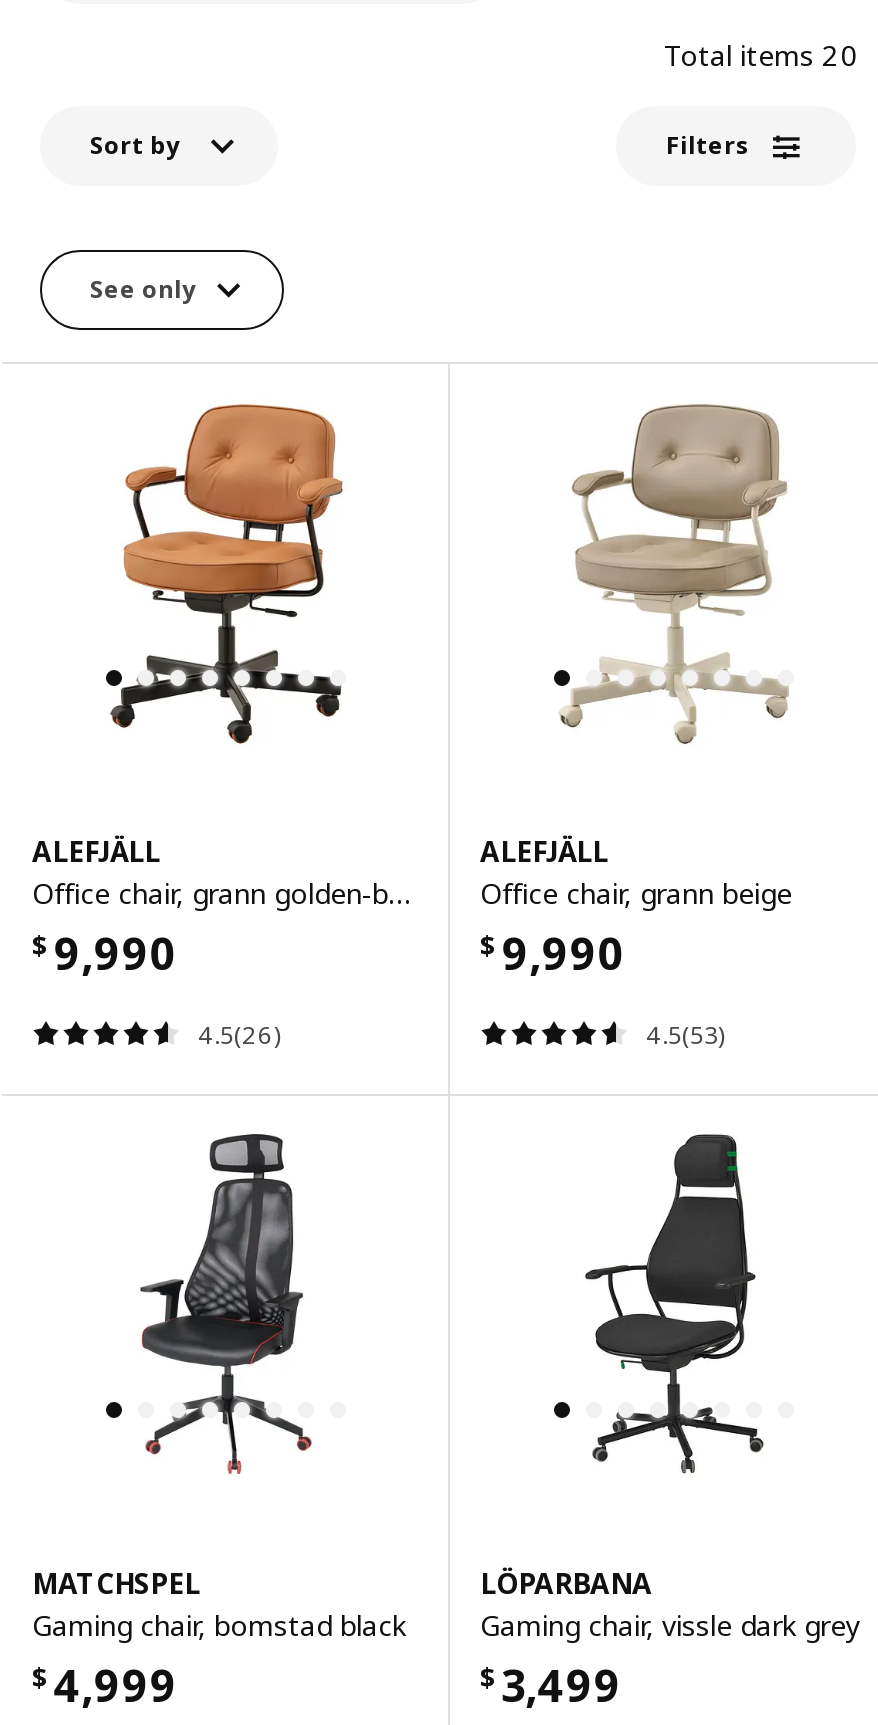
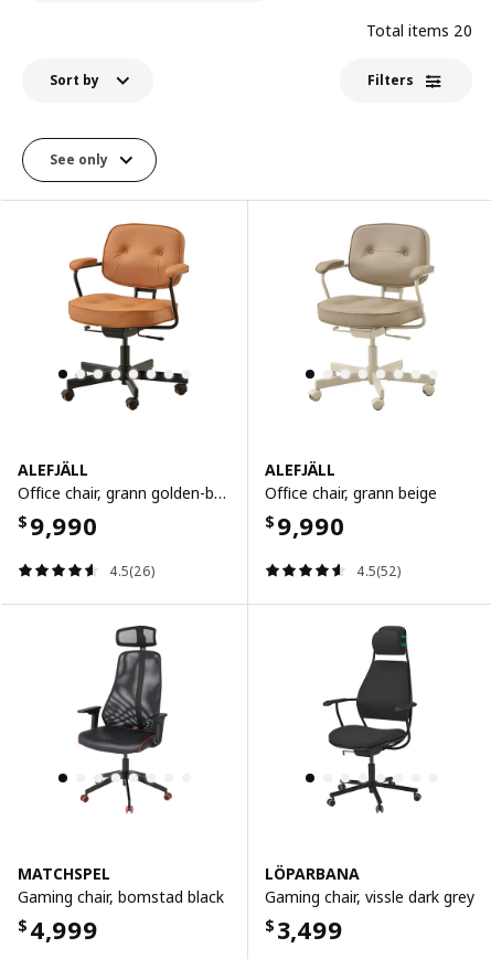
- 4.5(53)
+ 4.5(52)
